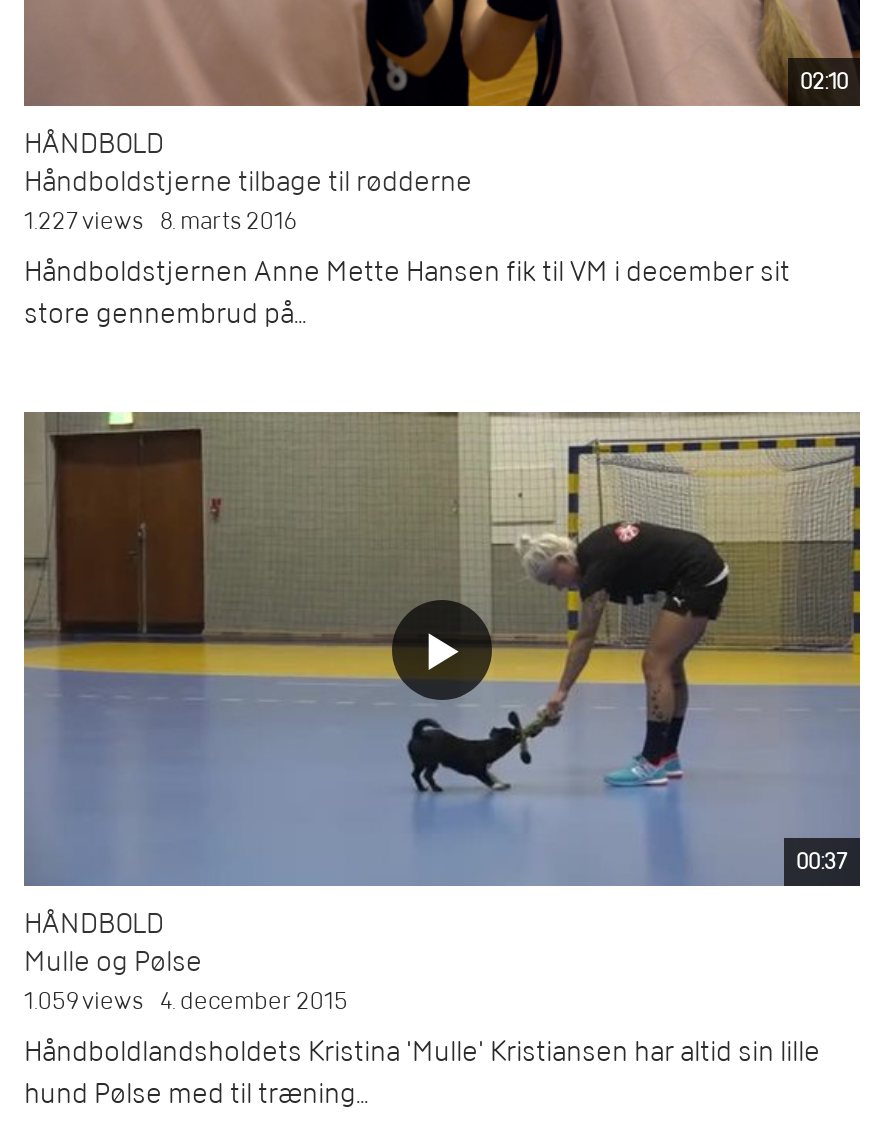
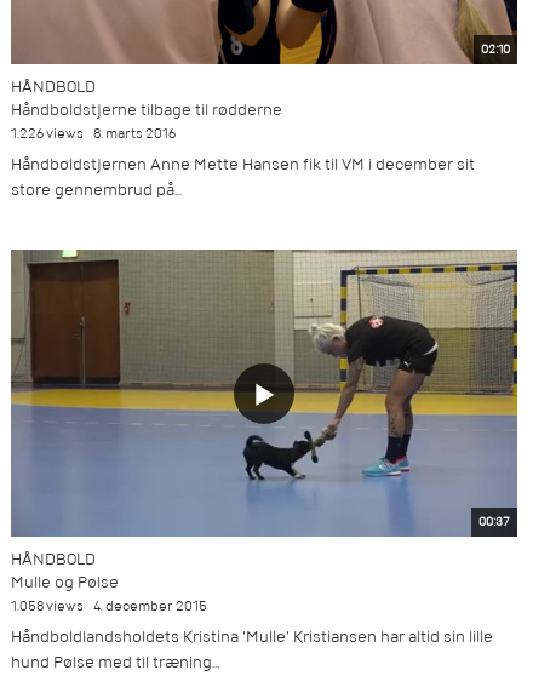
- 1.227 views 8. marts 2016
+ 1.226 views 8. marts 2016

- 1.059 views 4. december 2015
+ 1.058 views 4. december 2015
